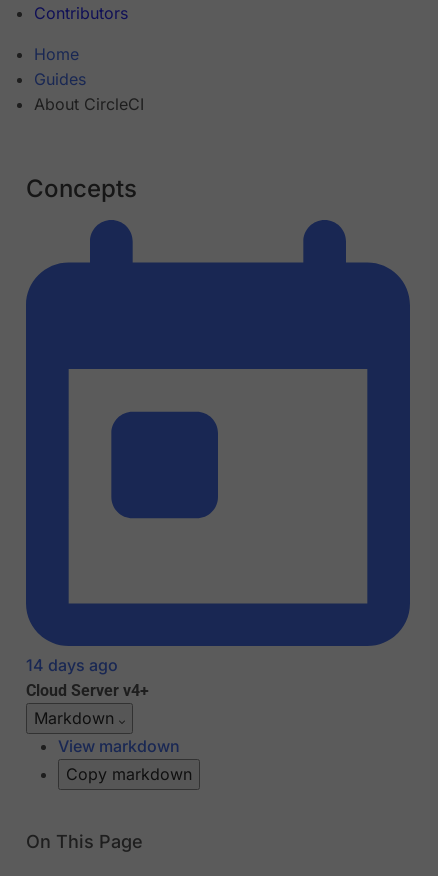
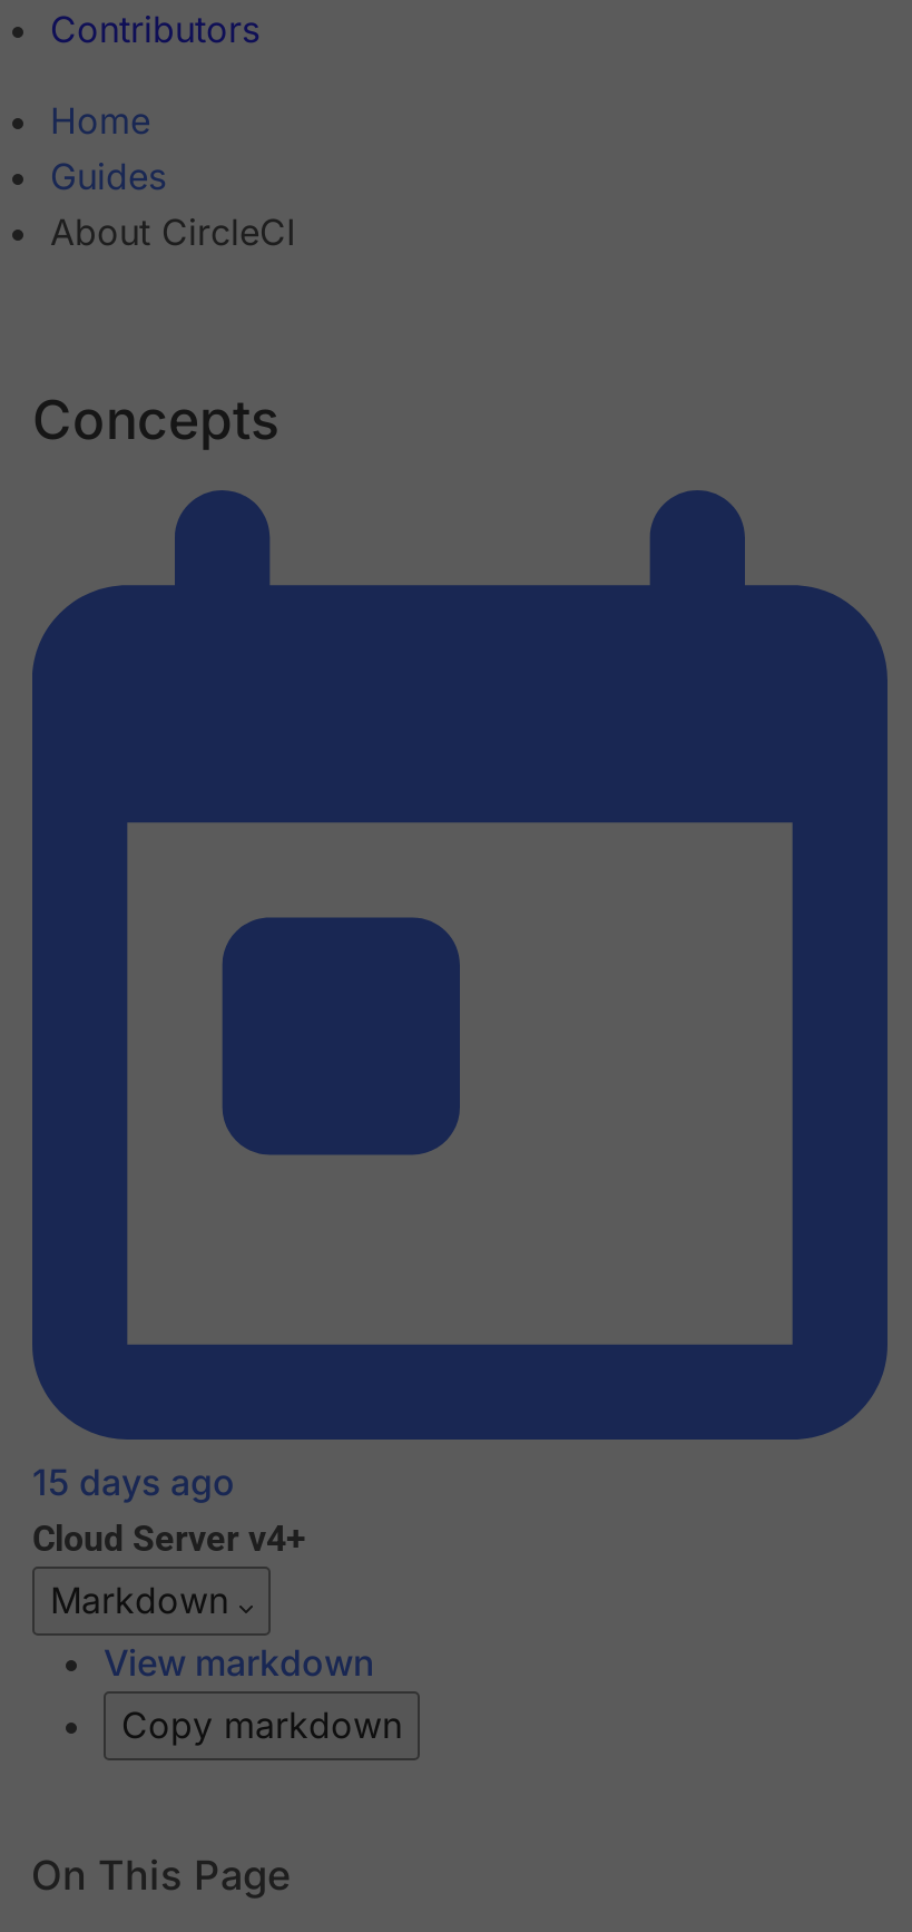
- 14 days ago
+ 15 days ago
